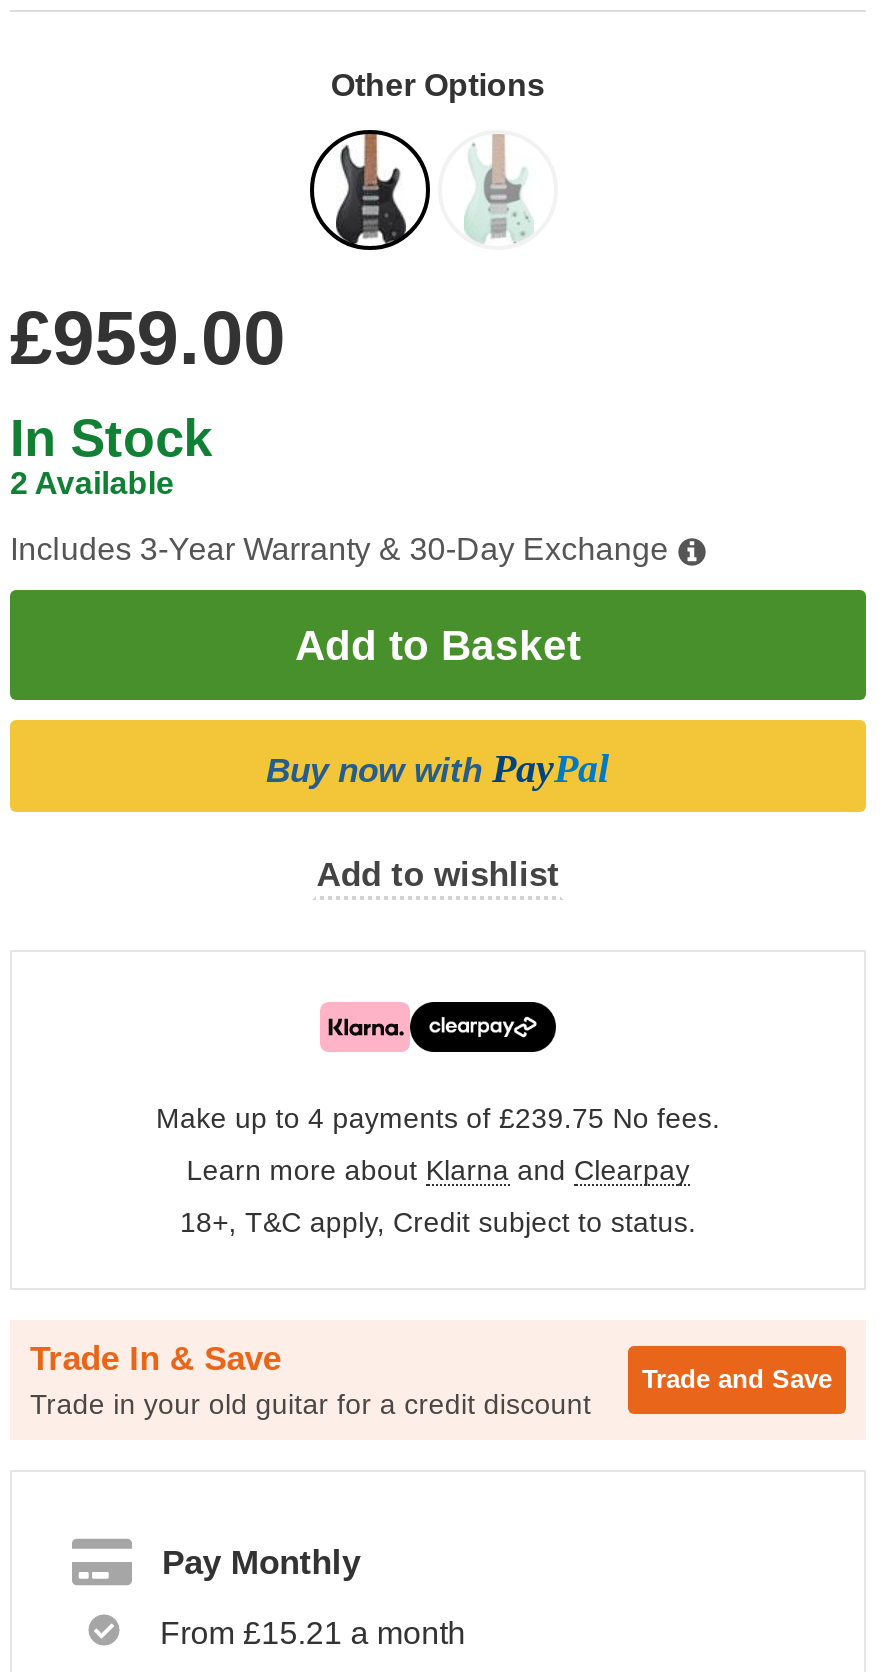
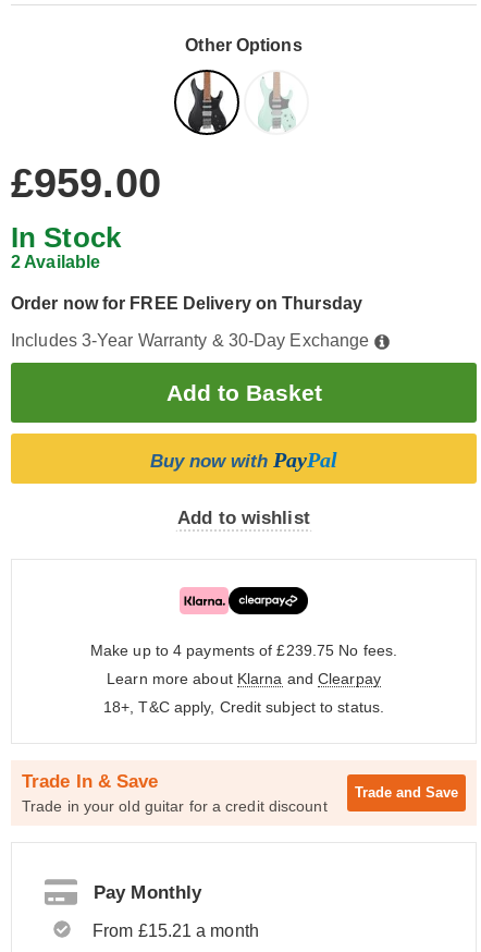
+ Order now for FREE Delivery on Thursday
